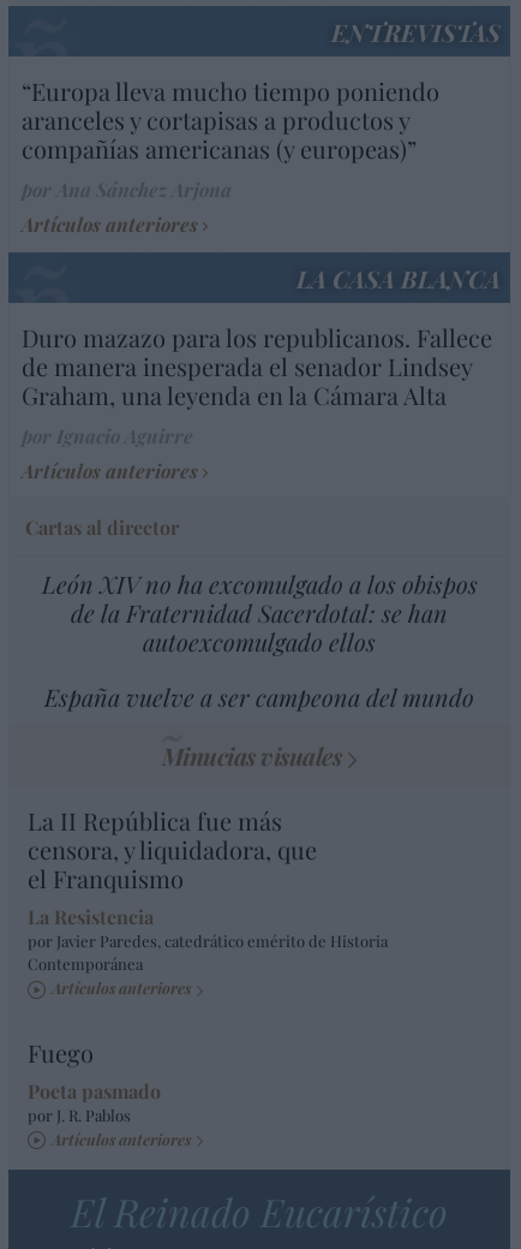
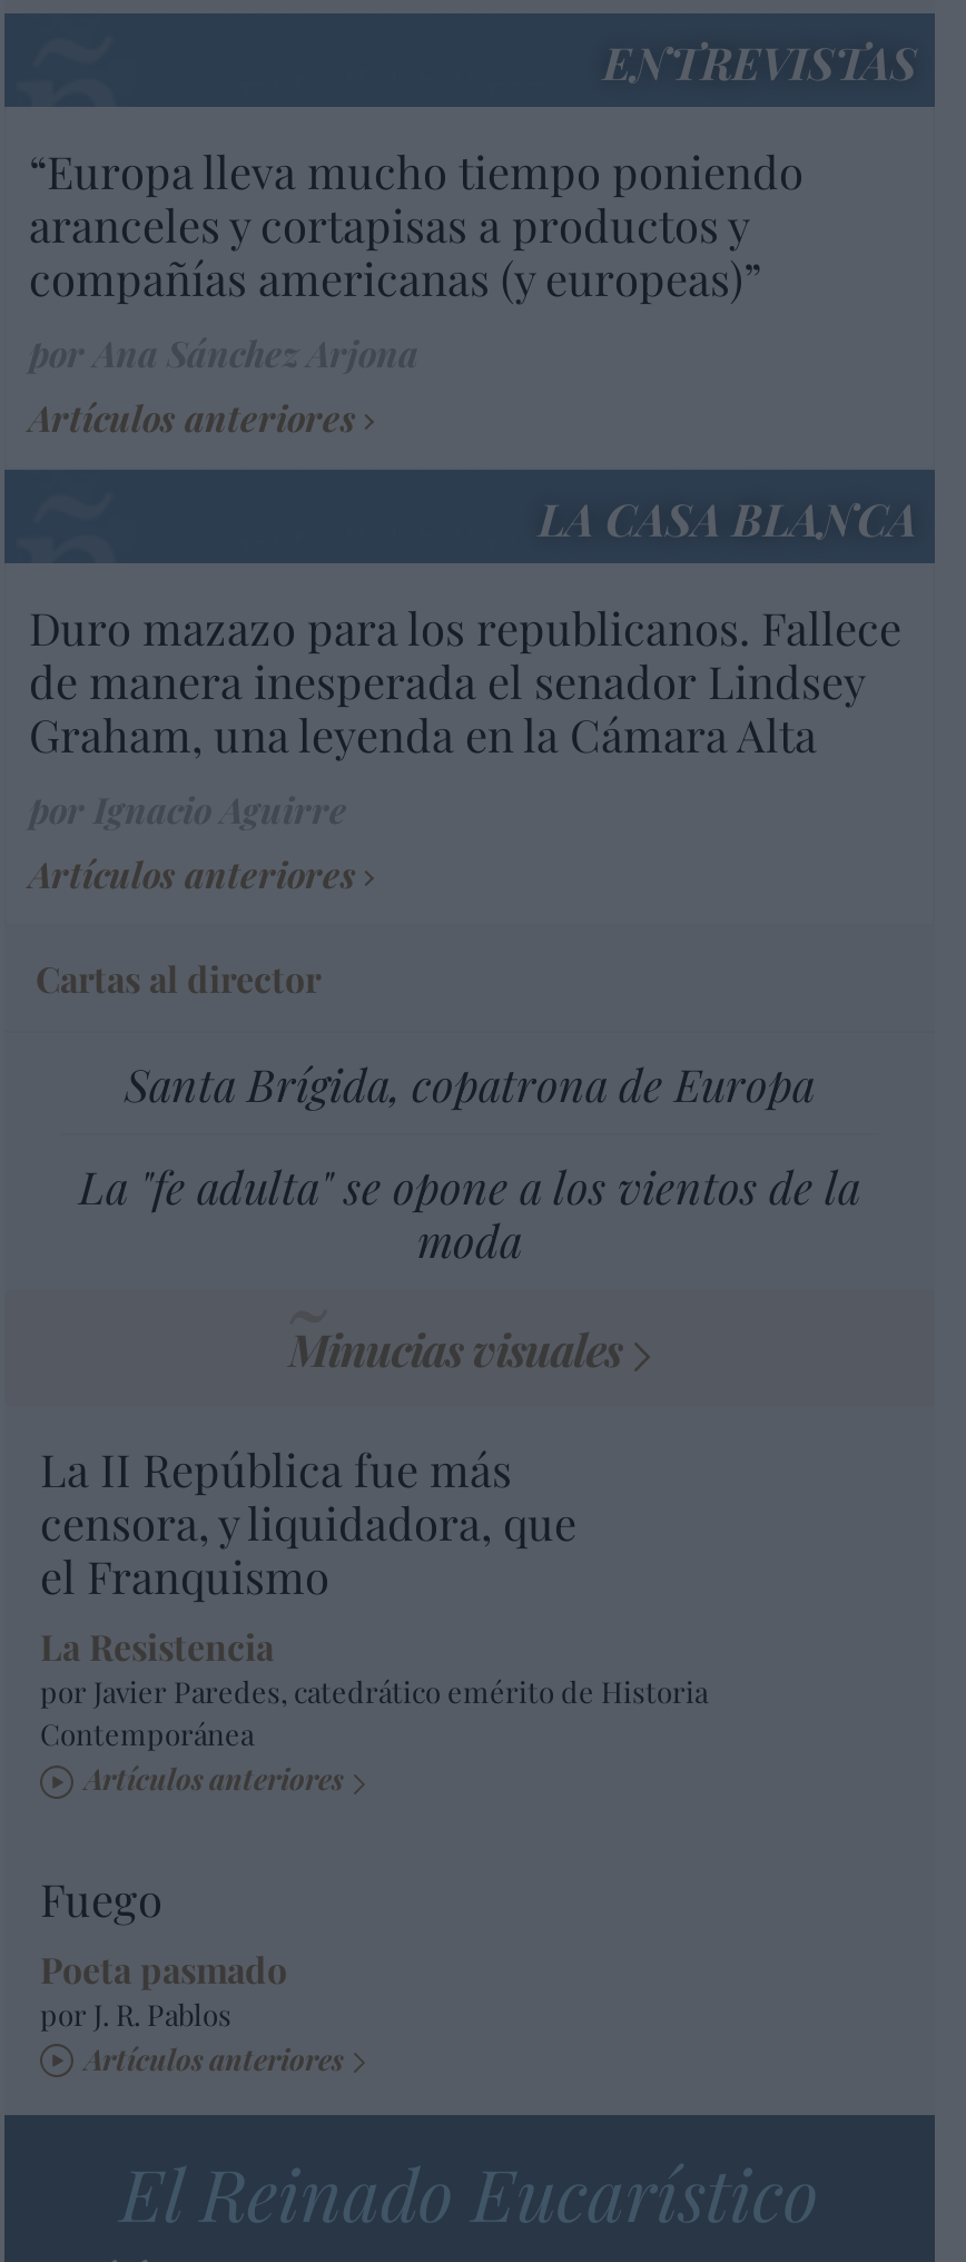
- León XIV no ha excomulgado a los obispos
- de la Fraternidad Sacerdotal: se han
- autoexcomulgado ellos
+ Santa Brígida, copatrona de Europa

- España vuelve a ser campeona del mundo
+ La "fe adulta" se opone a los vientos de la
+ moda
